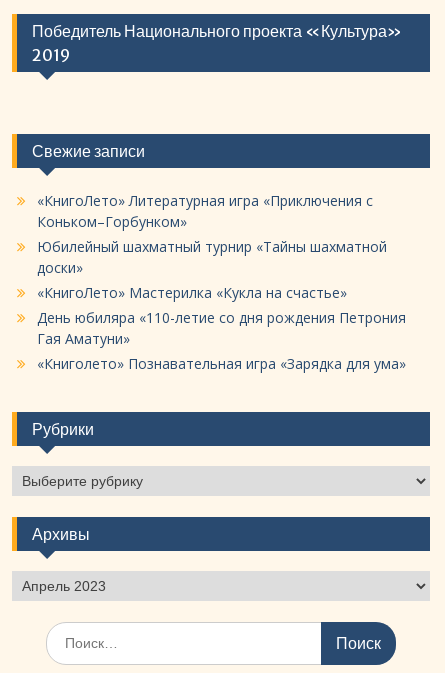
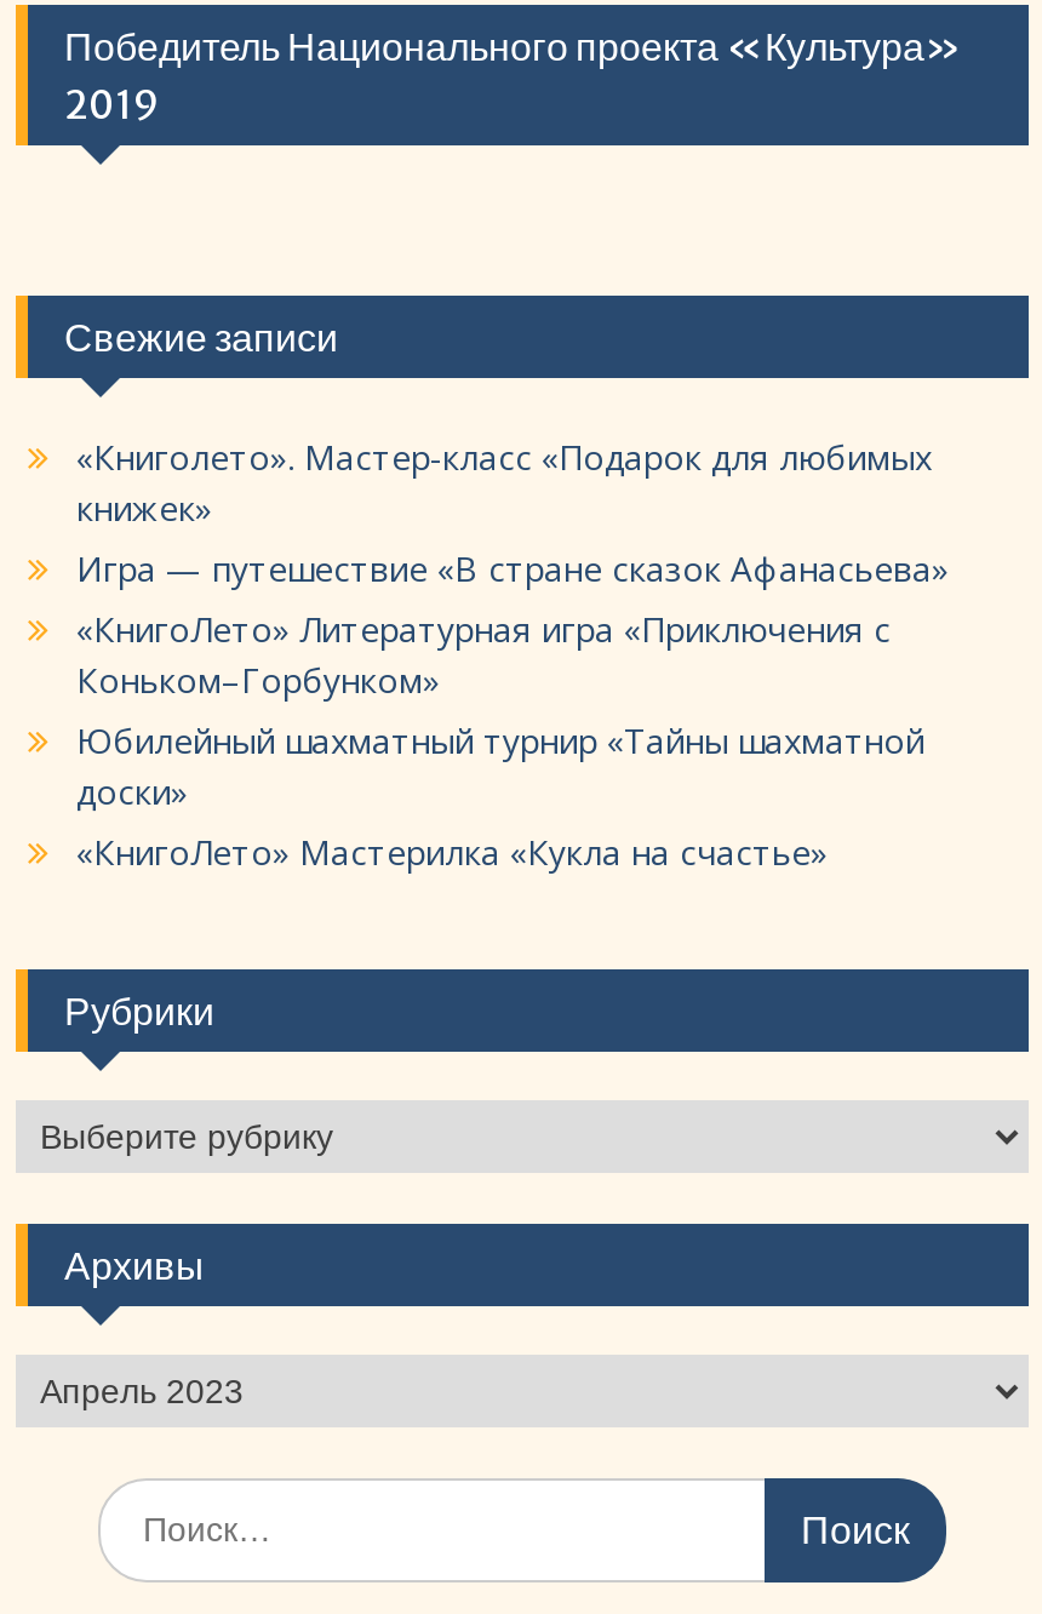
+ «Книголето». Мастер-класс «Подарок для любимых
+ книжек»
+ Игра — путешествие «В стране сказок Афанасьева»

moved down: «КнигоЛето» Литературная игра «Приключения с | Коньком–Горбунком» | Юбилейный шахматный турнир «Тайны шахматной | доски» | «КнигоЛето» Мастерилка «Кукла на счастье»

- День юбиляра «110-летие со дня рождения Петрония
- Гая Аматуни»
- «Книголето» Познавательная игра «Зарядка для ума»
